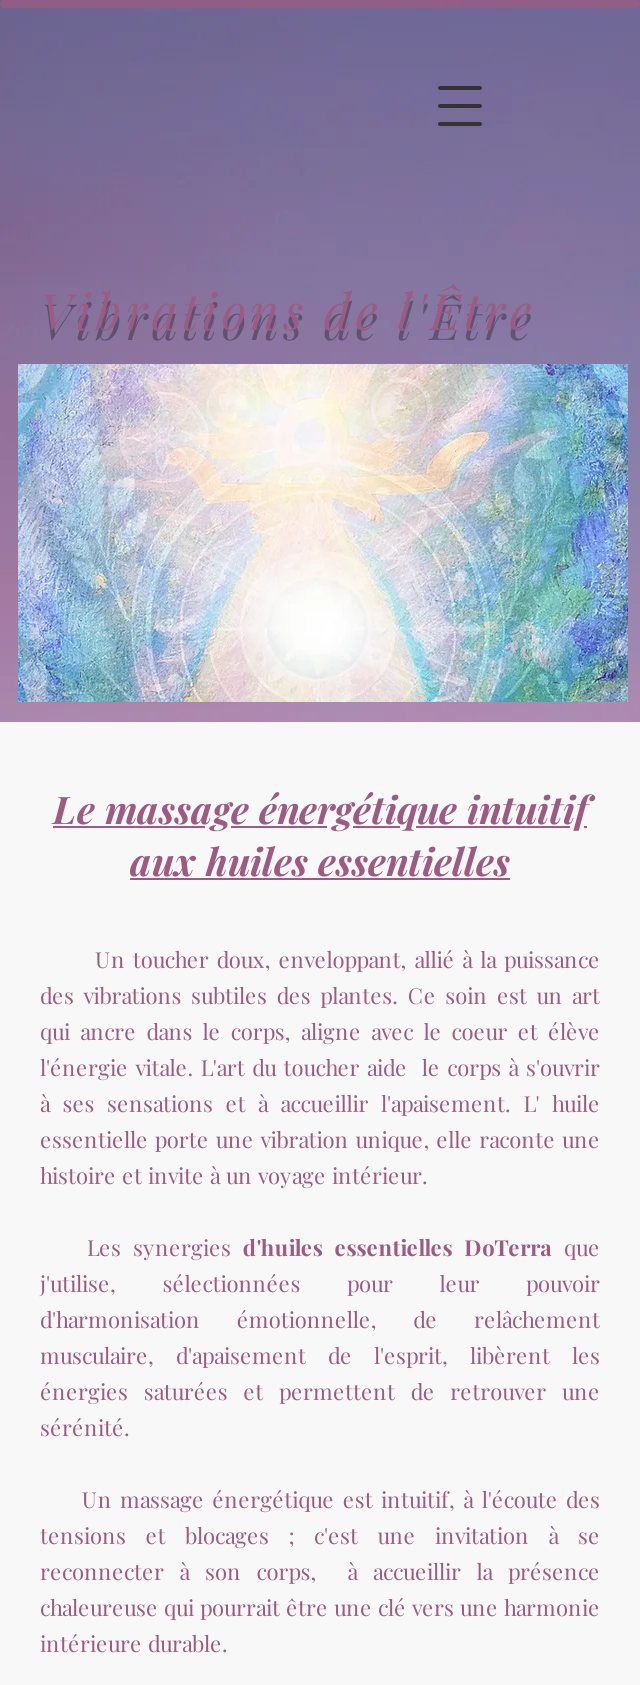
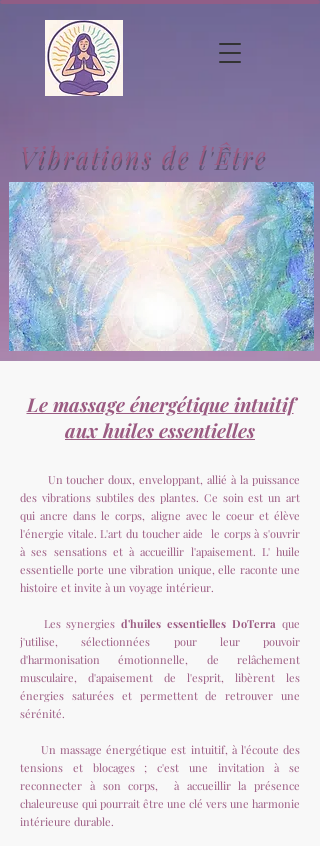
+ [image]
